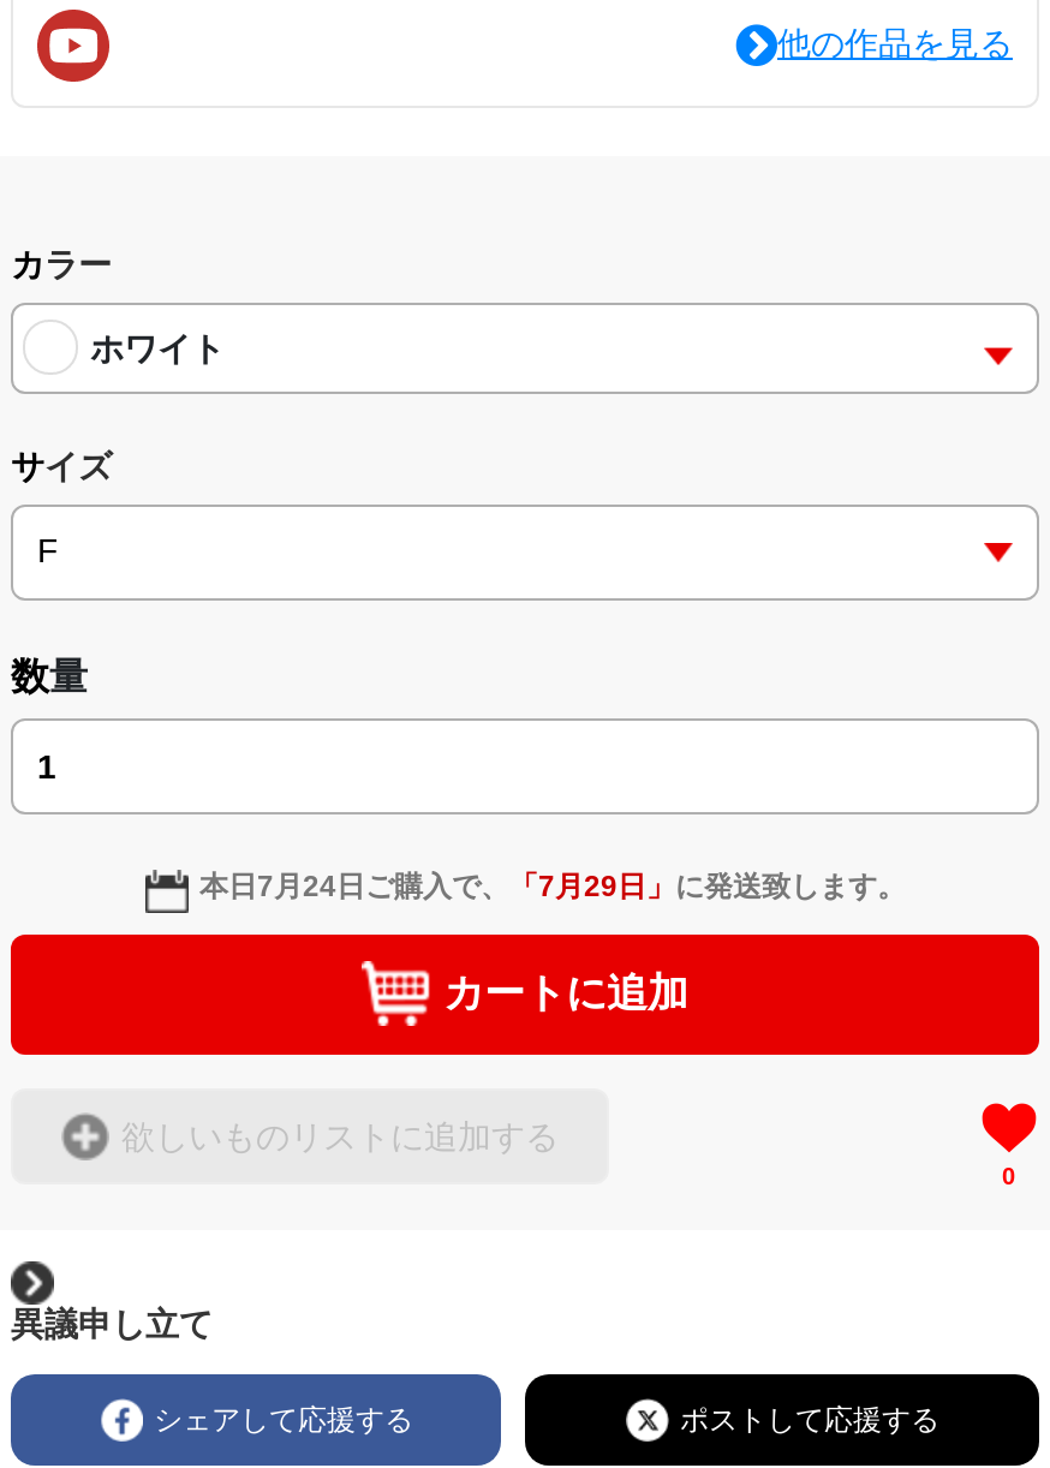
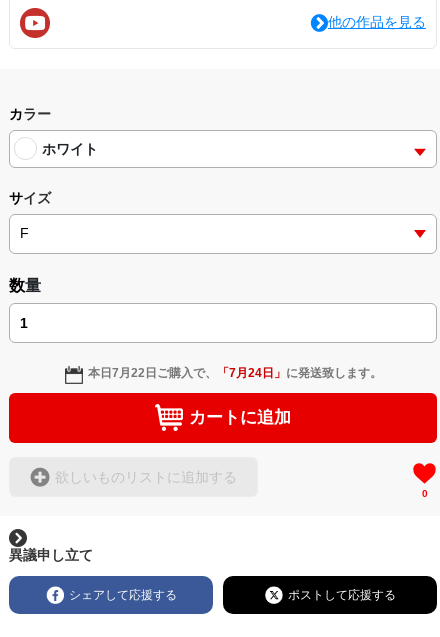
- 本日7月24日ご購入で、「7月29日」に発送致します。
+ 本日7月22日ご購入で、「7月24日」に発送致します。
